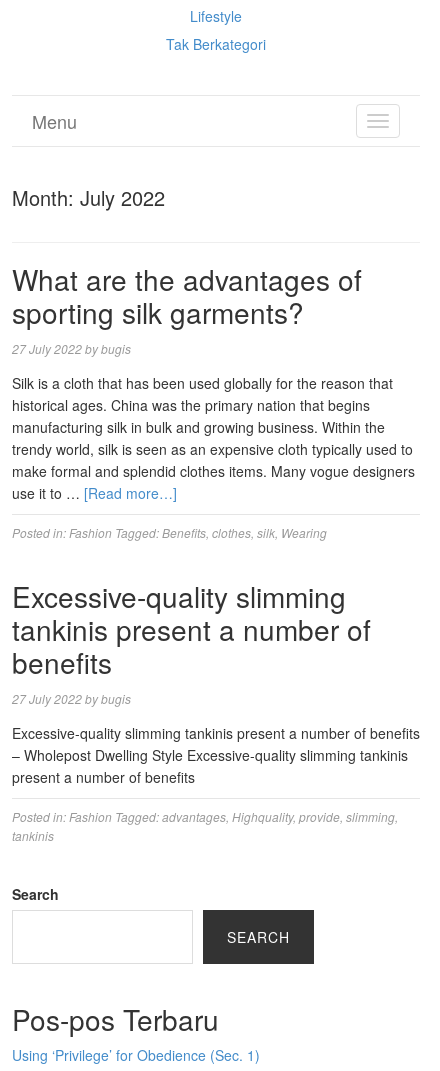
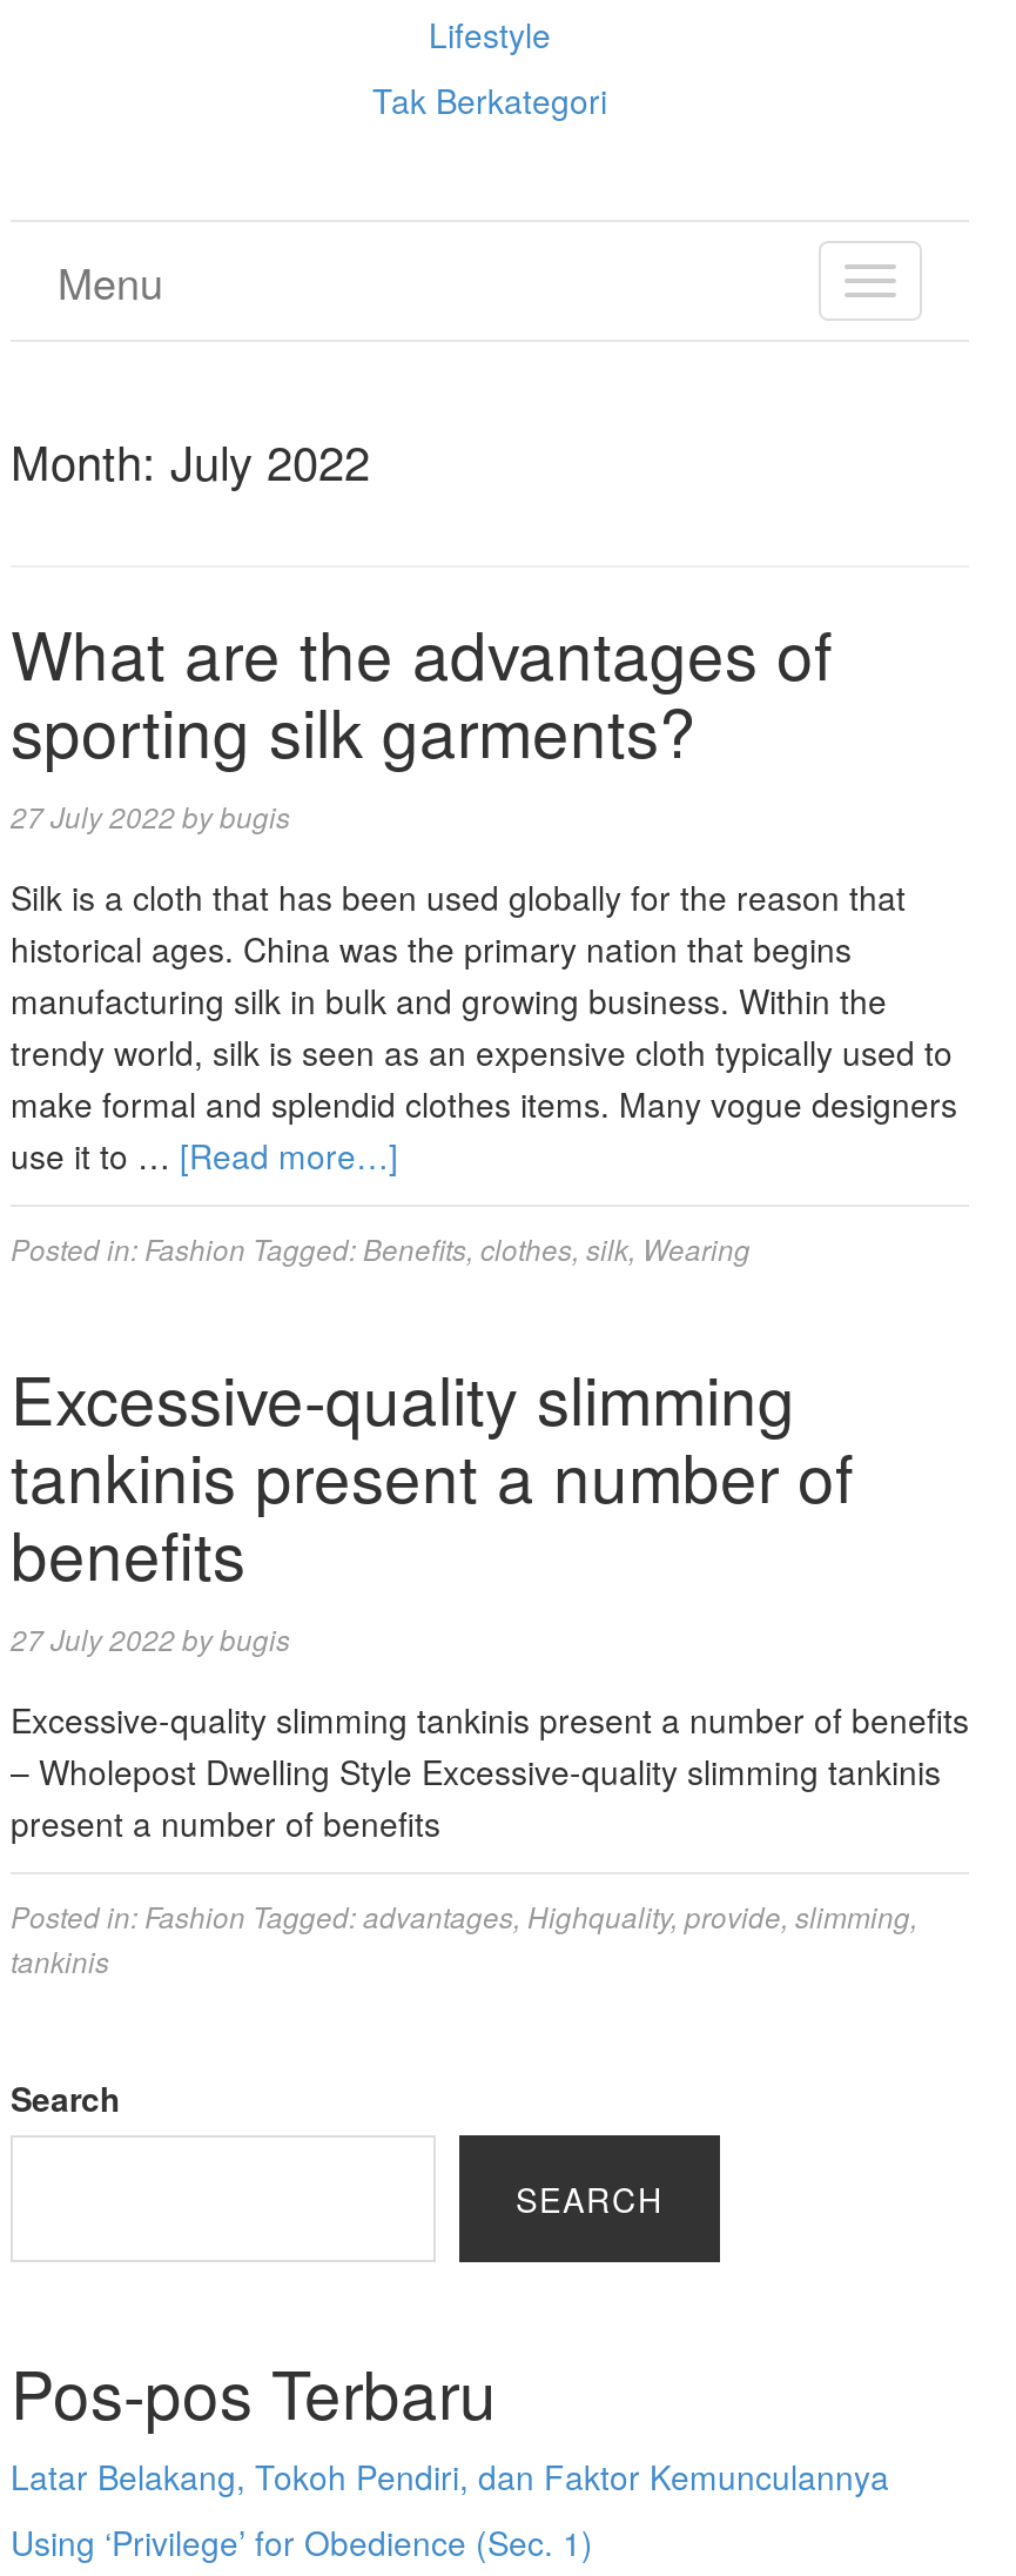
+ Latar Belakang, Tokoh Pendiri, dan Faktor Kemunculannya
